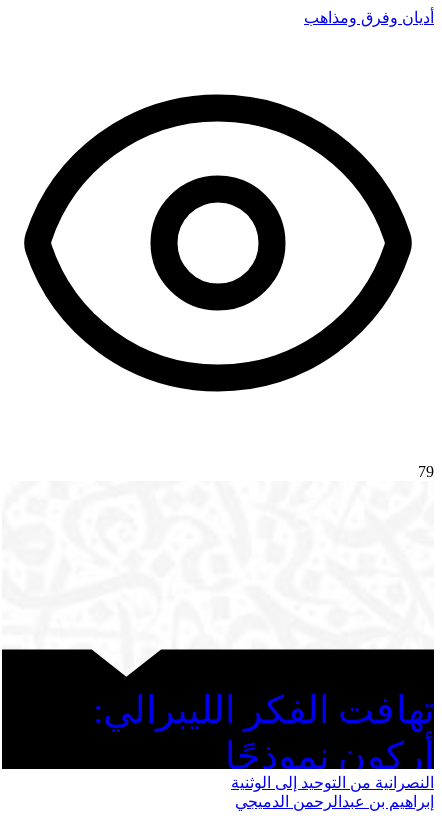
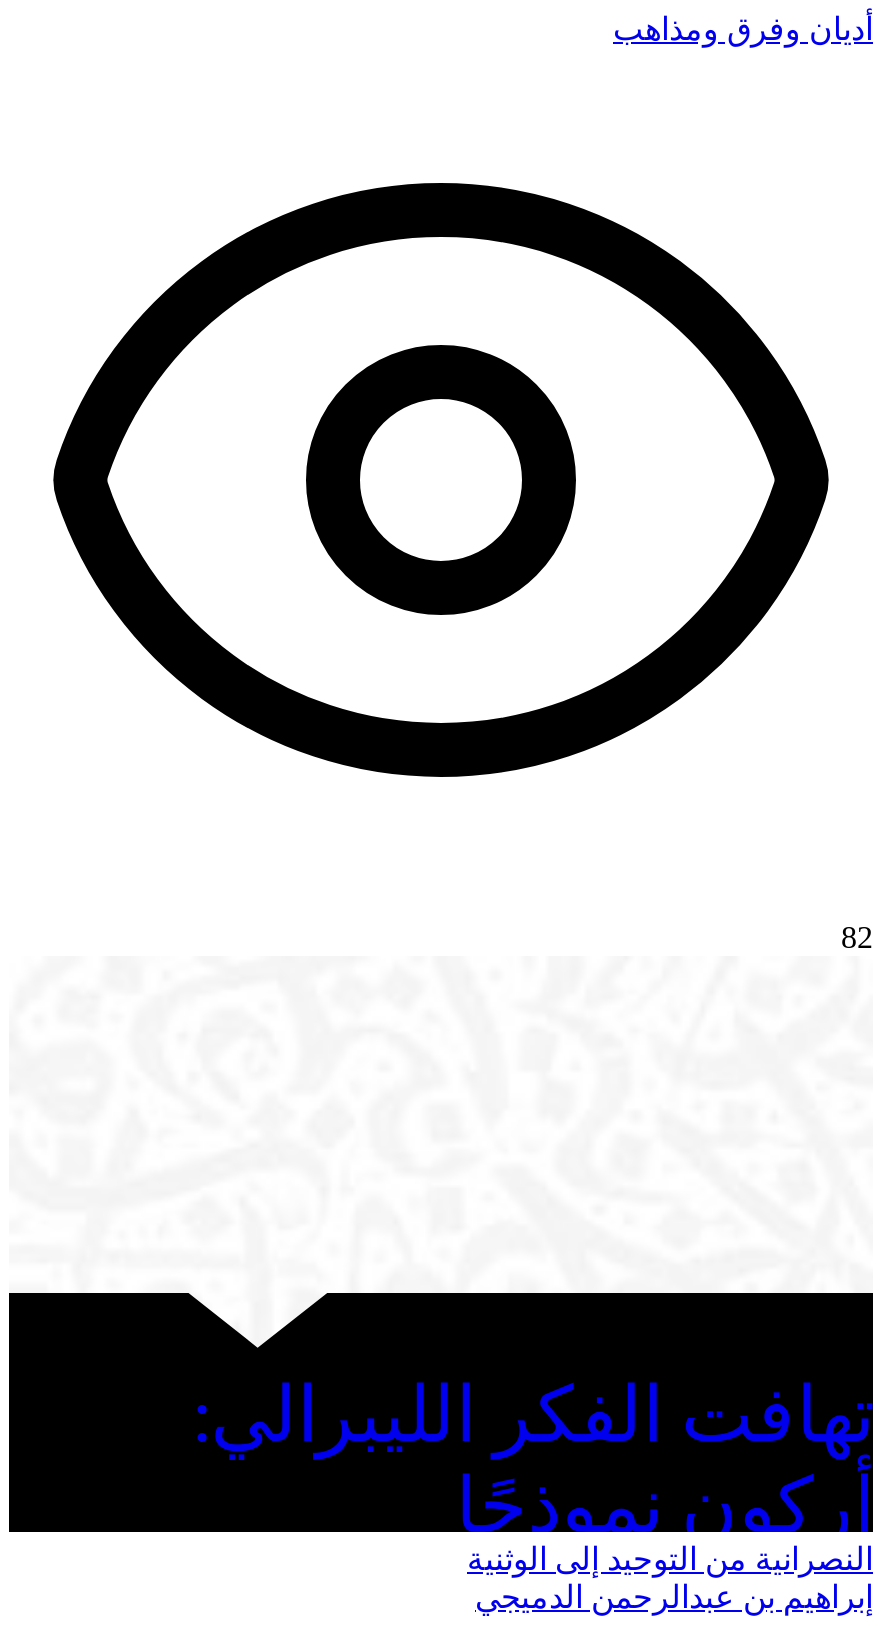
- 79
+ 82
